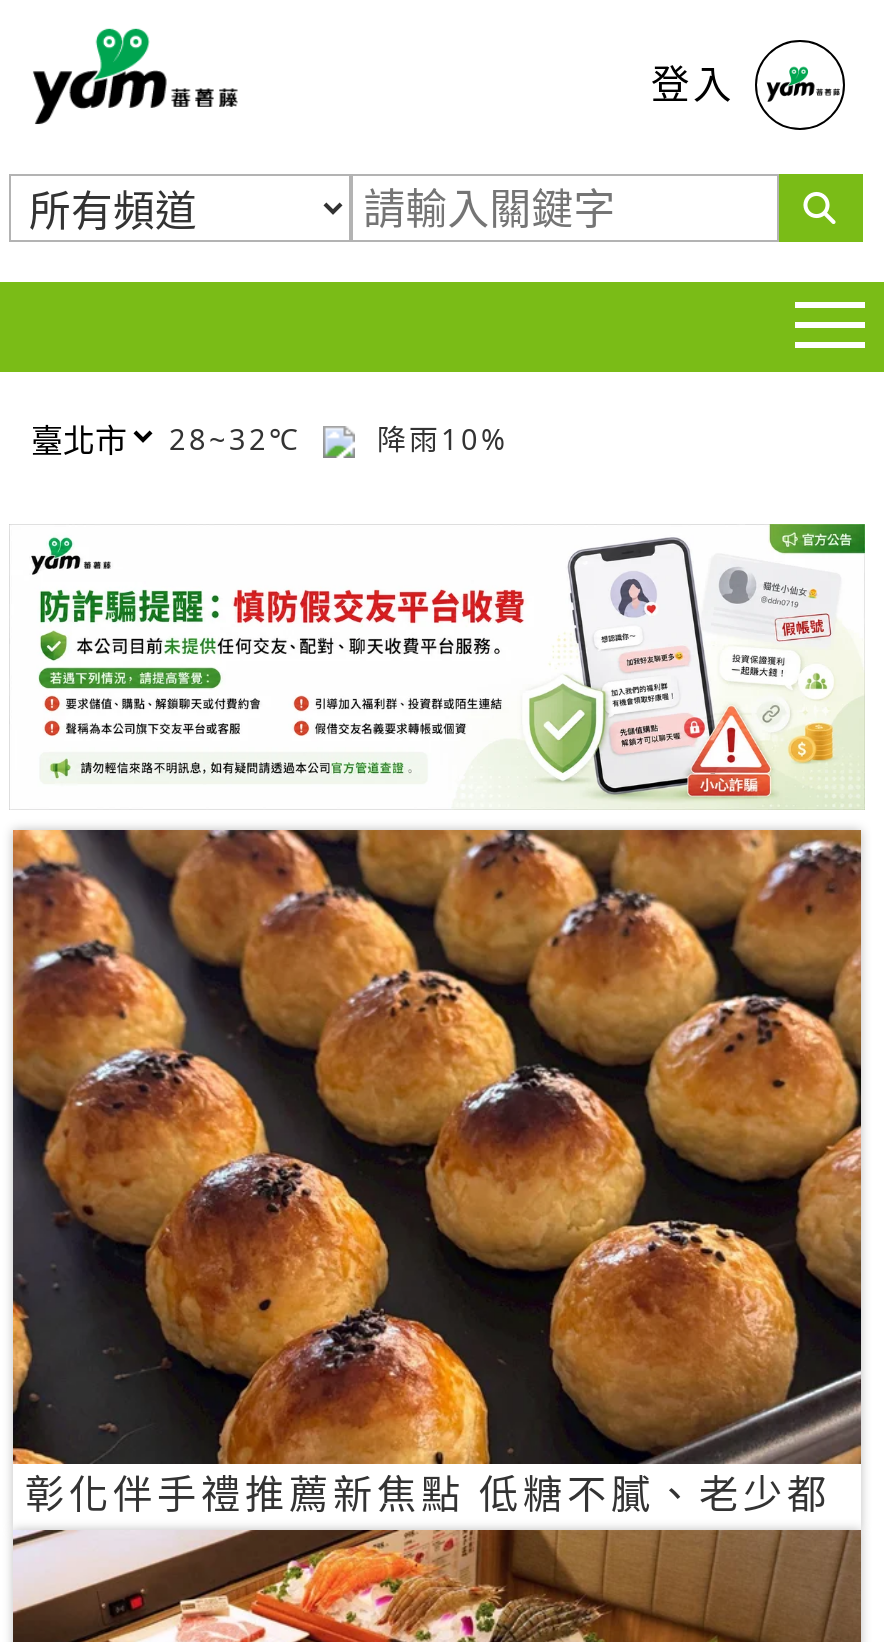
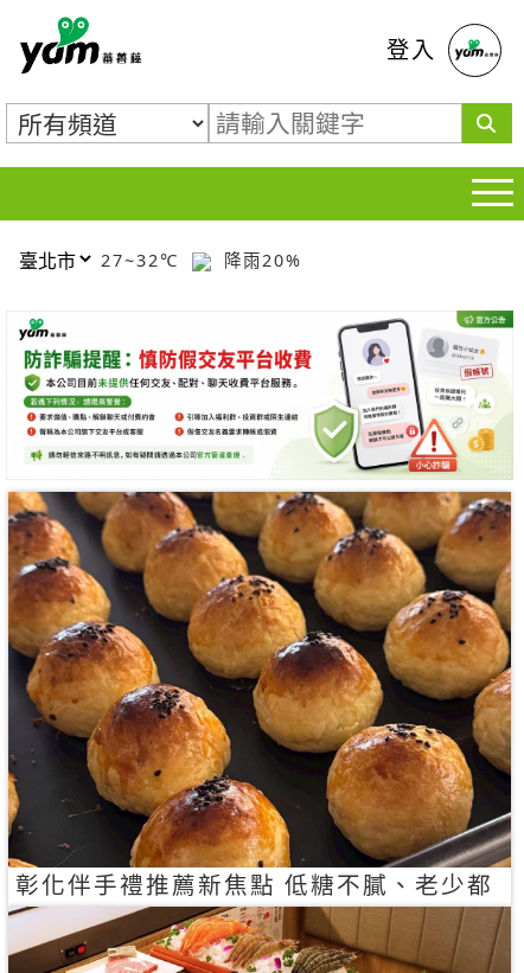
- 28~32℃
+ 27~32℃

- 降雨10%
+ 降雨20%
